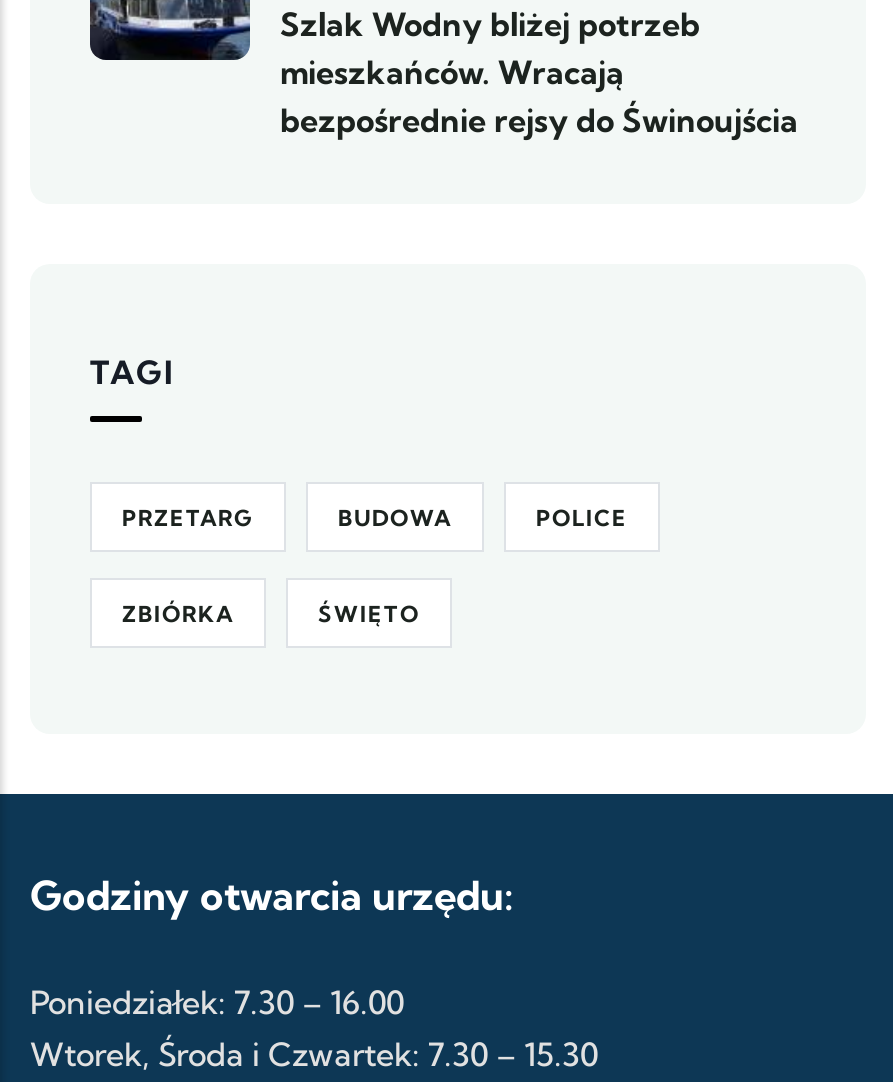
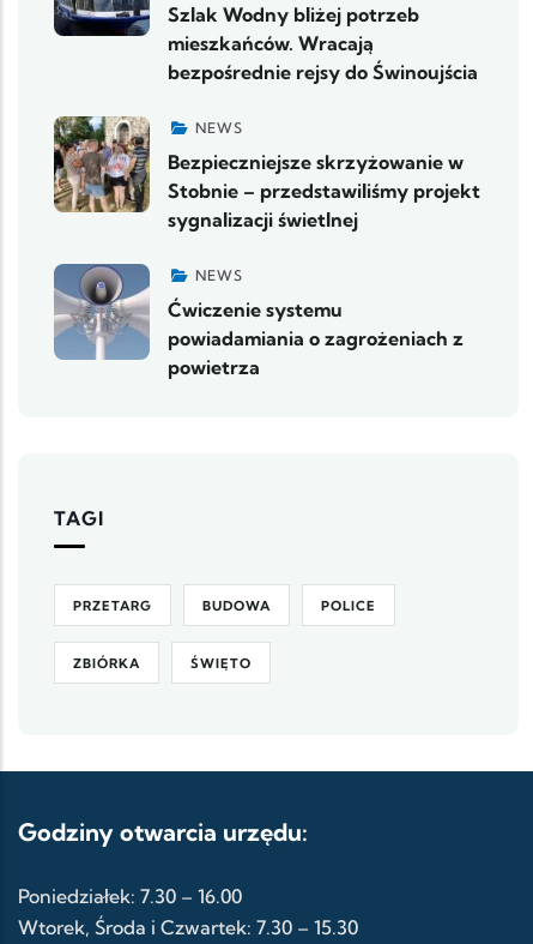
+ [image]
+ NEWS
+ Bezpieczniejsze skrzyżowanie w
+ Stobnie – przedstawiliśmy projekt
+ sygnalizacji świetlnej
+ NEWS
+ Ćwiczenie systemu
+ powiadamiania o zagrożeniach z
+ powietrza

+ [image]
